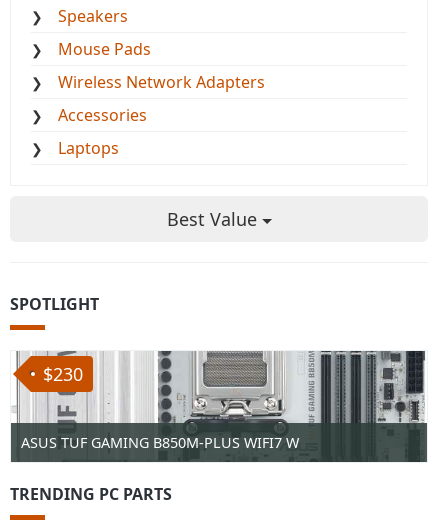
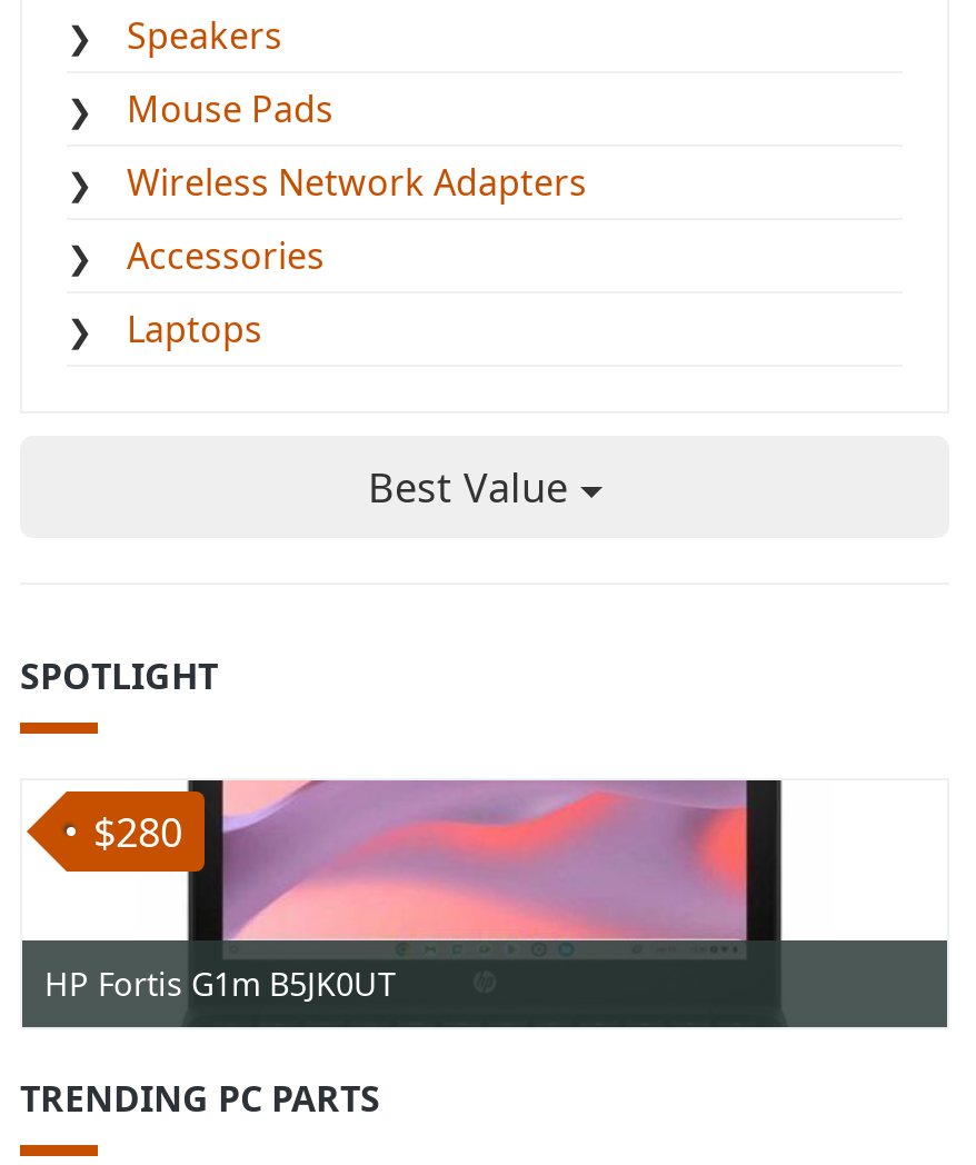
- [image]
- $230
+ [image]
+ $280

- ASUS TUF GAMING B850M-PLUS WIFI7 W
+ HP Fortis G1m B5JK0UT
